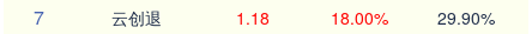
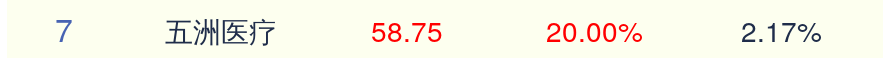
- 云创退
- 1.18
- 18.00%
- 29.90%
+ 五洲医疗
+ 58.75
+ 20.00%
+ 2.17%
